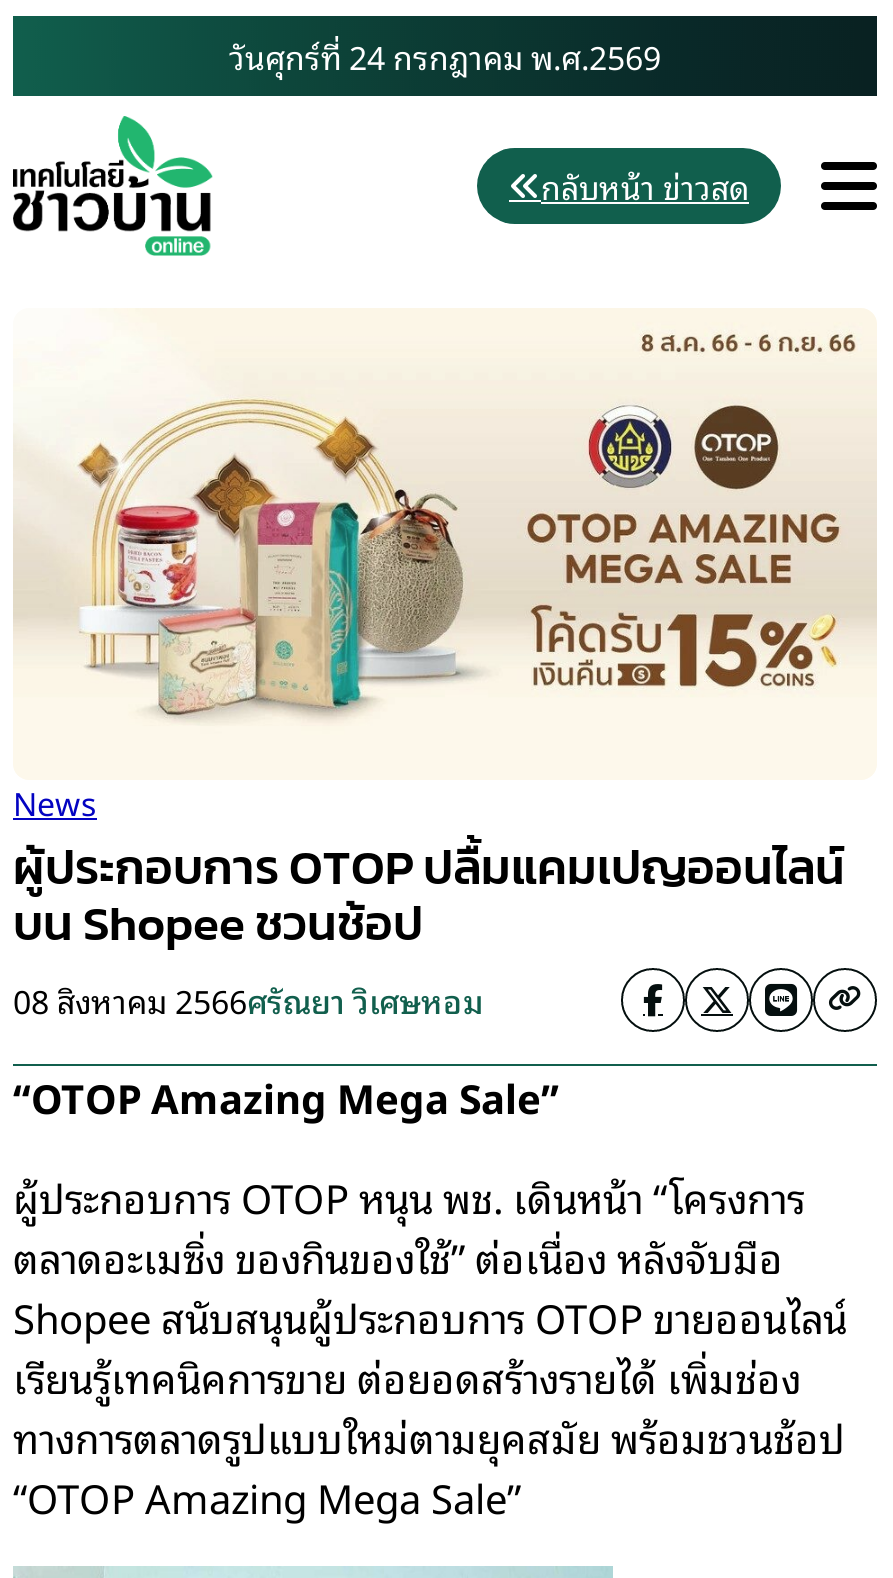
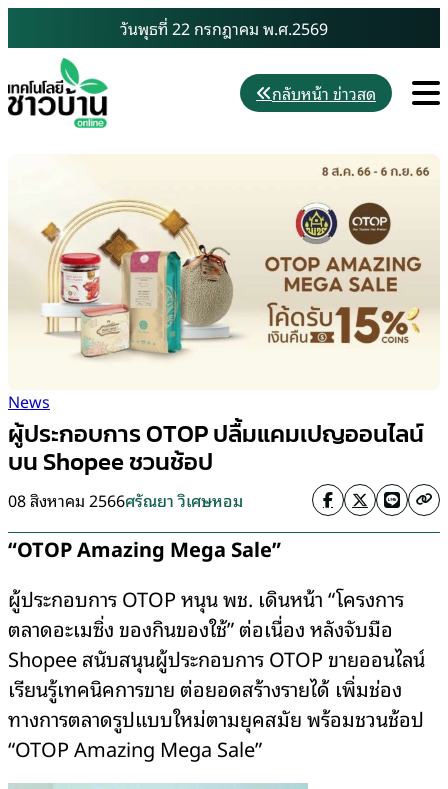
- วันศุกร์ที่ 24 กรกฎาคม พ.ศ.2569
+ วันพุธที่ 22 กรกฎาคม พ.ศ.2569
